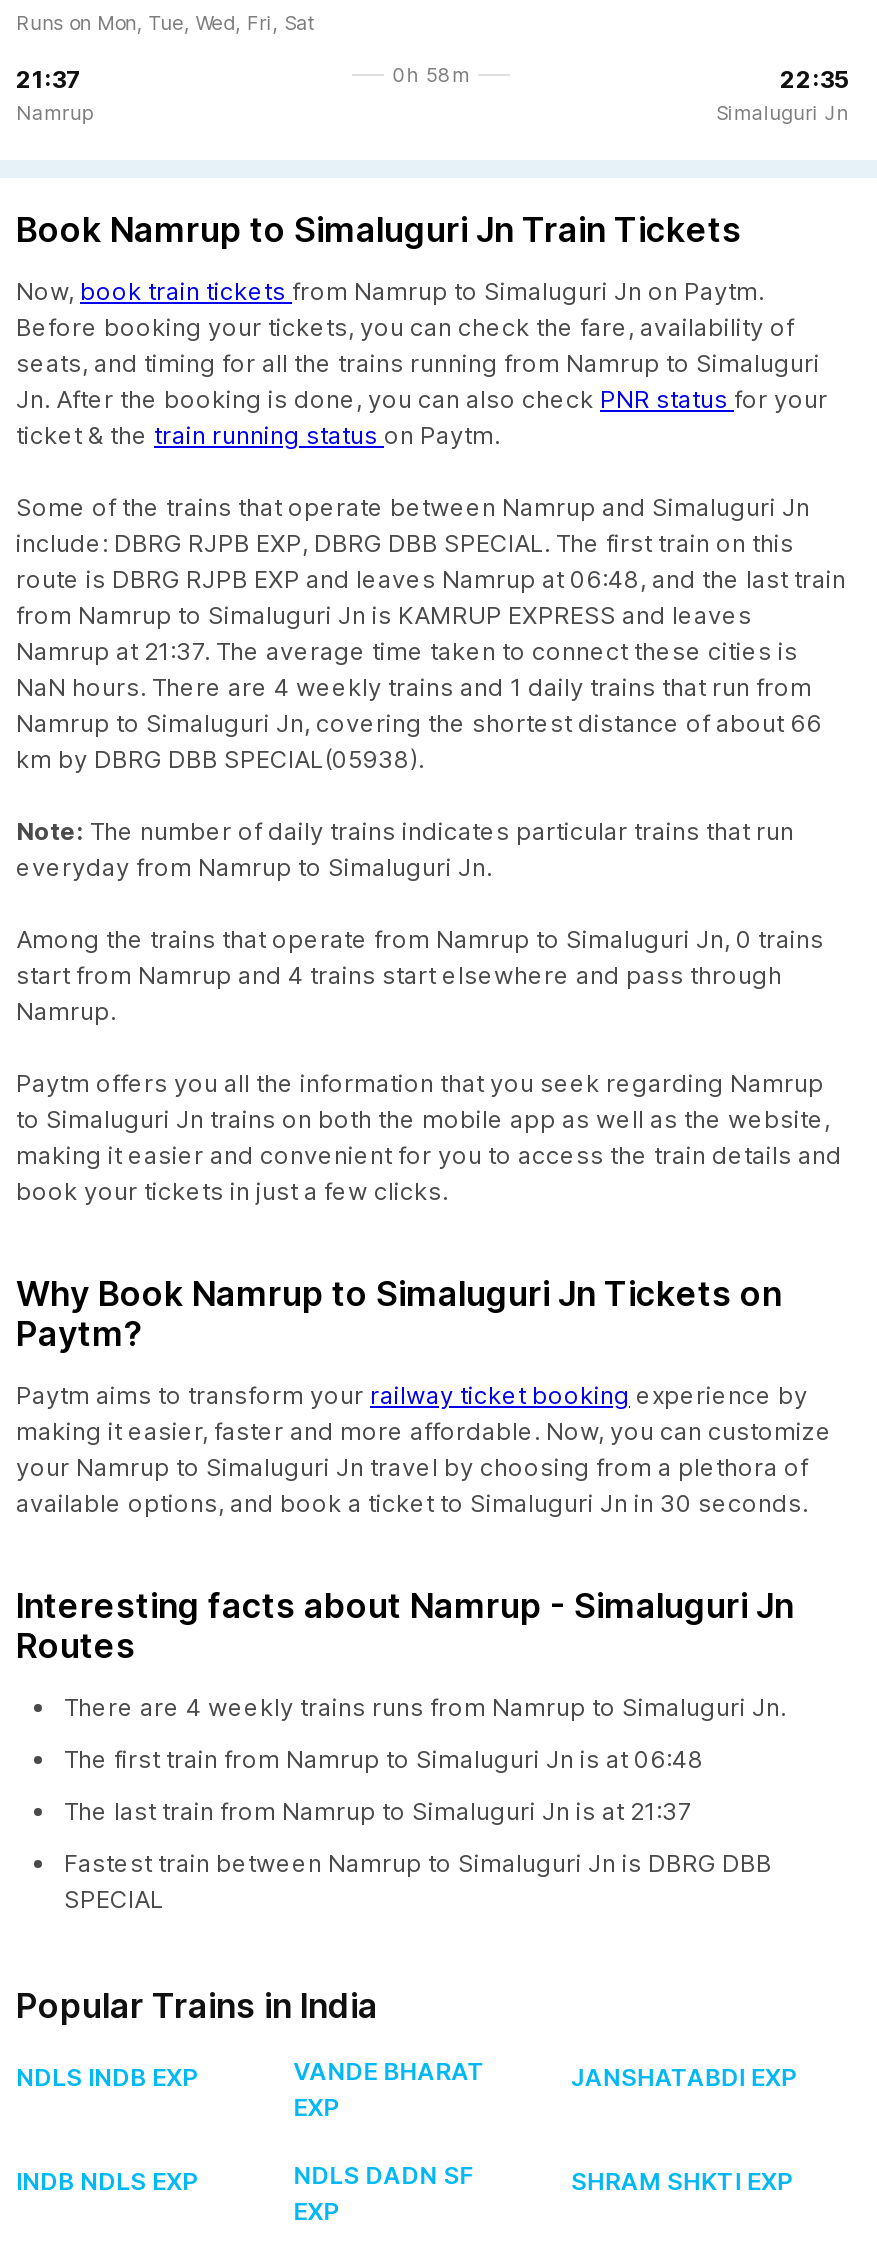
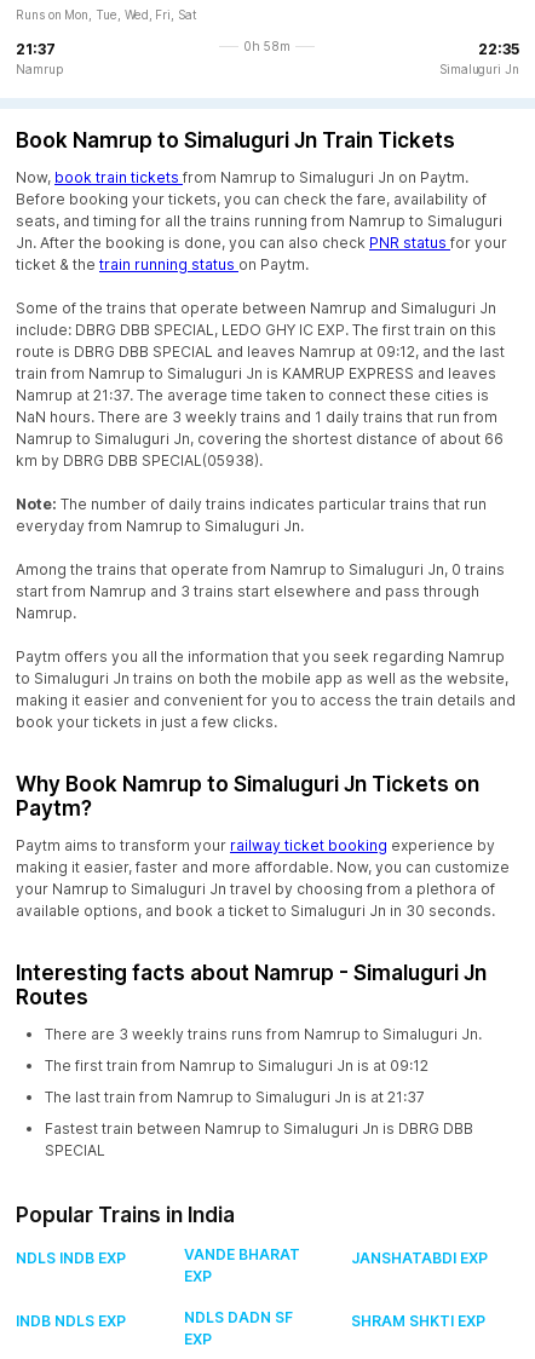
- include: DBRG RJPB EXP, DBRG DBB SPECIAL. The first train on this
- route is DBRG RJPB EXP and leaves Namrup at 06:48, and the last train
- from Namrup to Simaluguri Jn is KAMRUP EXPRESS and leaves
+ include: DBRG DBB SPECIAL, LEDO GHY IC EXP. The first train on this
+ route is DBRG DBB SPECIAL and leaves Namrup at 09:12, and the last
+ train from Namrup to Simaluguri Jn is KAMRUP EXPRESS and leaves

- NaN hours. There are 4 weekly trains and 1 daily trains that run from
+ NaN hours. There are 3 weekly trains and 1 daily trains that run from

- start from Namrup and 4 trains start elsewhere and pass through
+ start from Namrup and 3 trains start elsewhere and pass through

- There are 4 weekly trains runs from Namrup to Simaluguri Jn.
+ There are 3 weekly trains runs from Namrup to Simaluguri Jn.

- The first train from Namrup to Simaluguri Jn is at 06:48
+ The first train from Namrup to Simaluguri Jn is at 09:12
